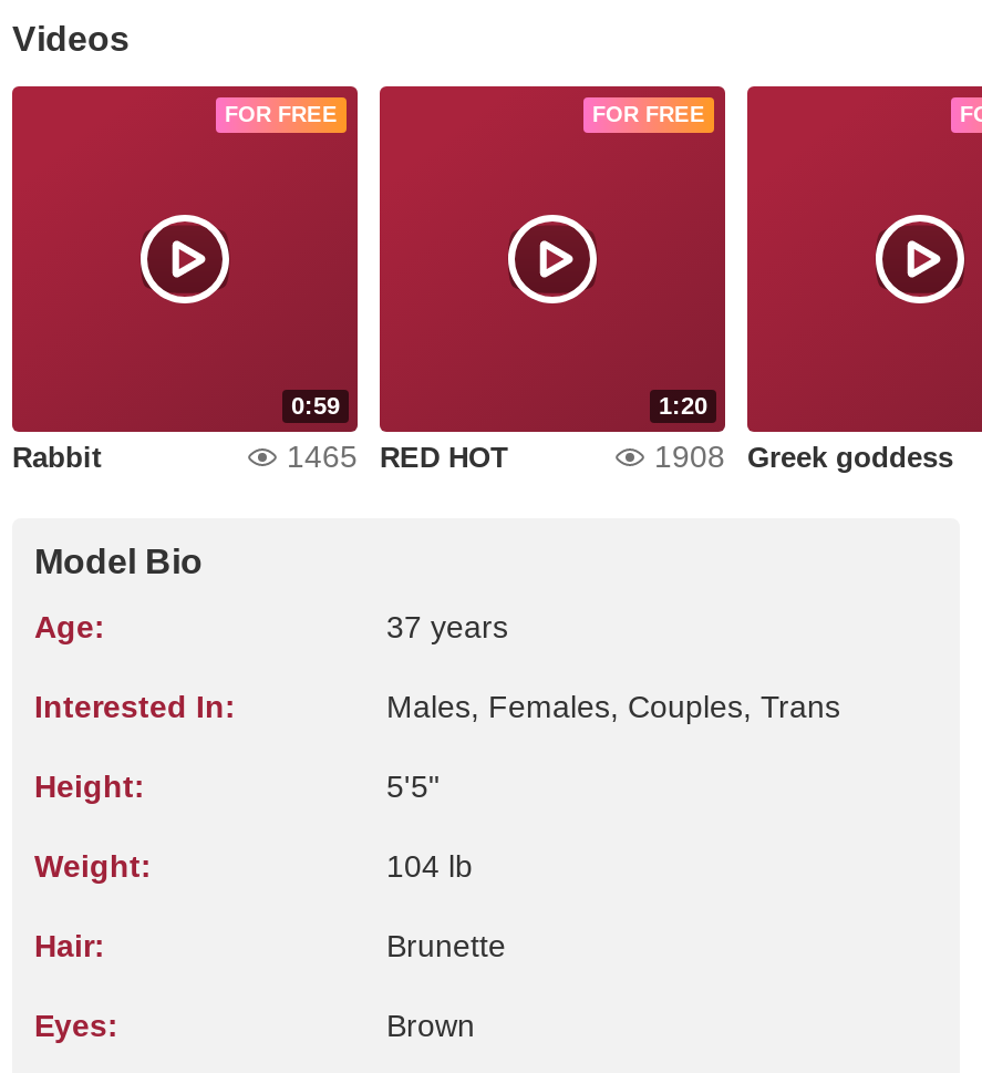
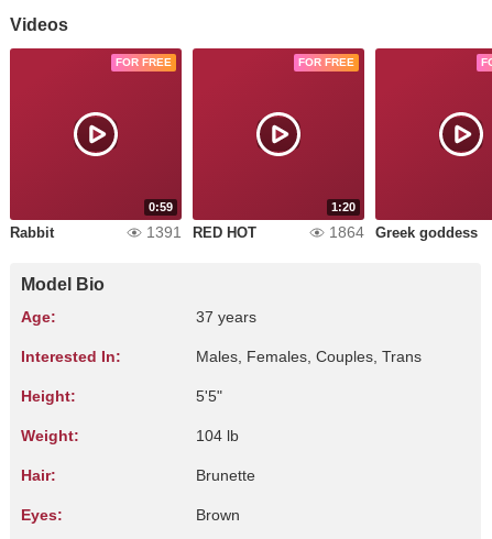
- 1465 RED HOT
+ 1391 RED HOT

- 1908 Greek goddess
+ 1864 Greek goddess
